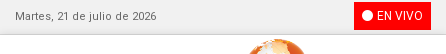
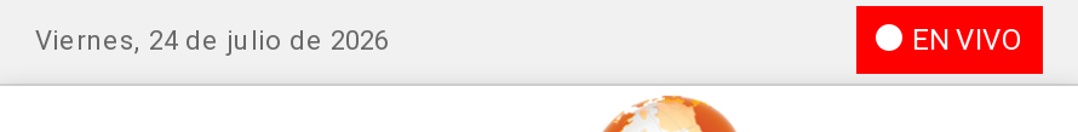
- Martes, 21 de julio de 2026
+ Viernes, 24 de julio de 2026
